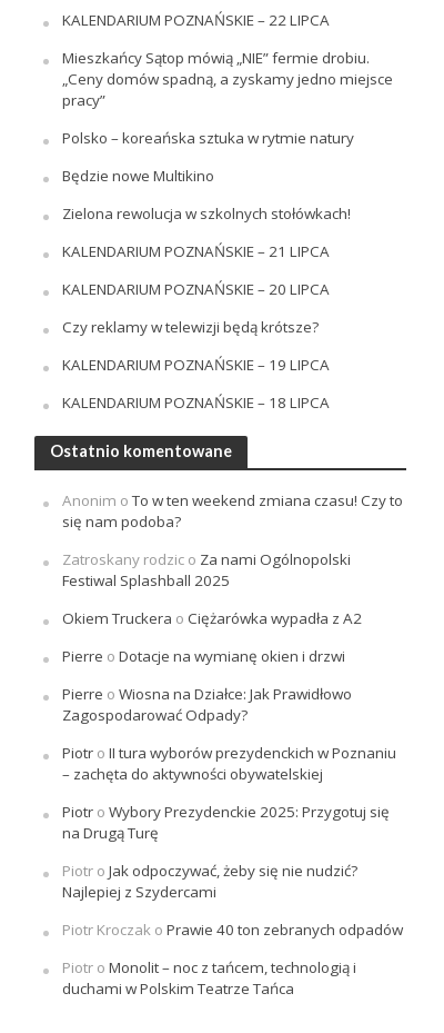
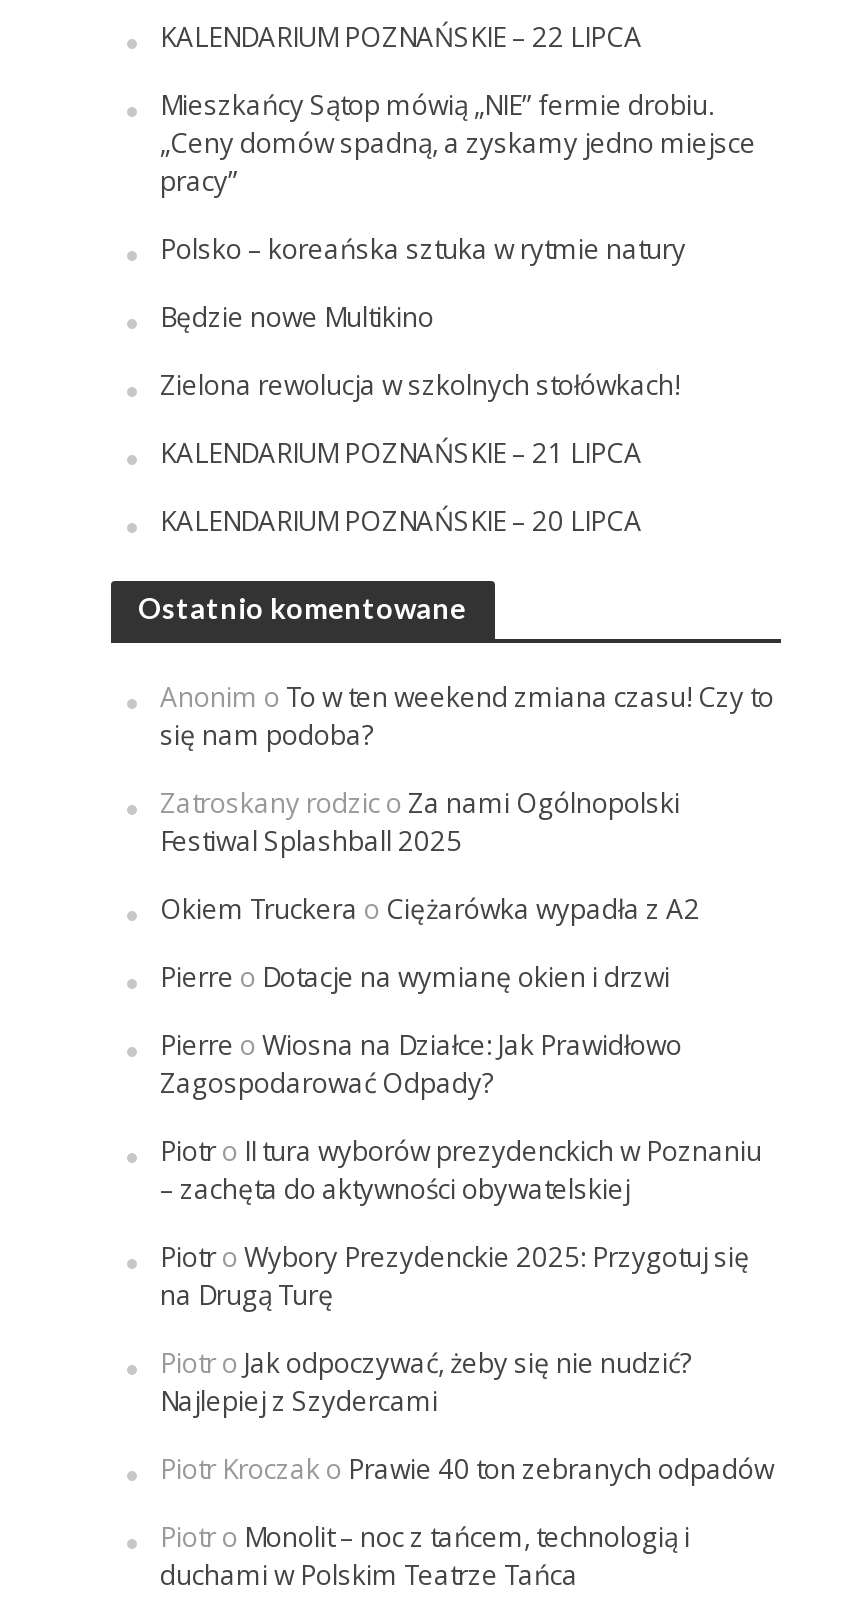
- Czy reklamy w telewizji będą krótsze?
- KALENDARIUM POZNAŃSKIE – 19 LIPCA
- KALENDARIUM POZNAŃSKIE – 18 LIPCA
